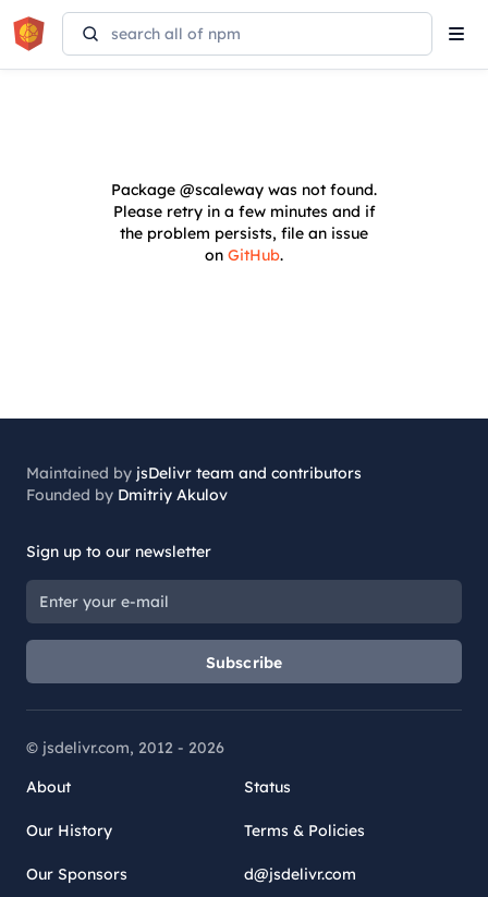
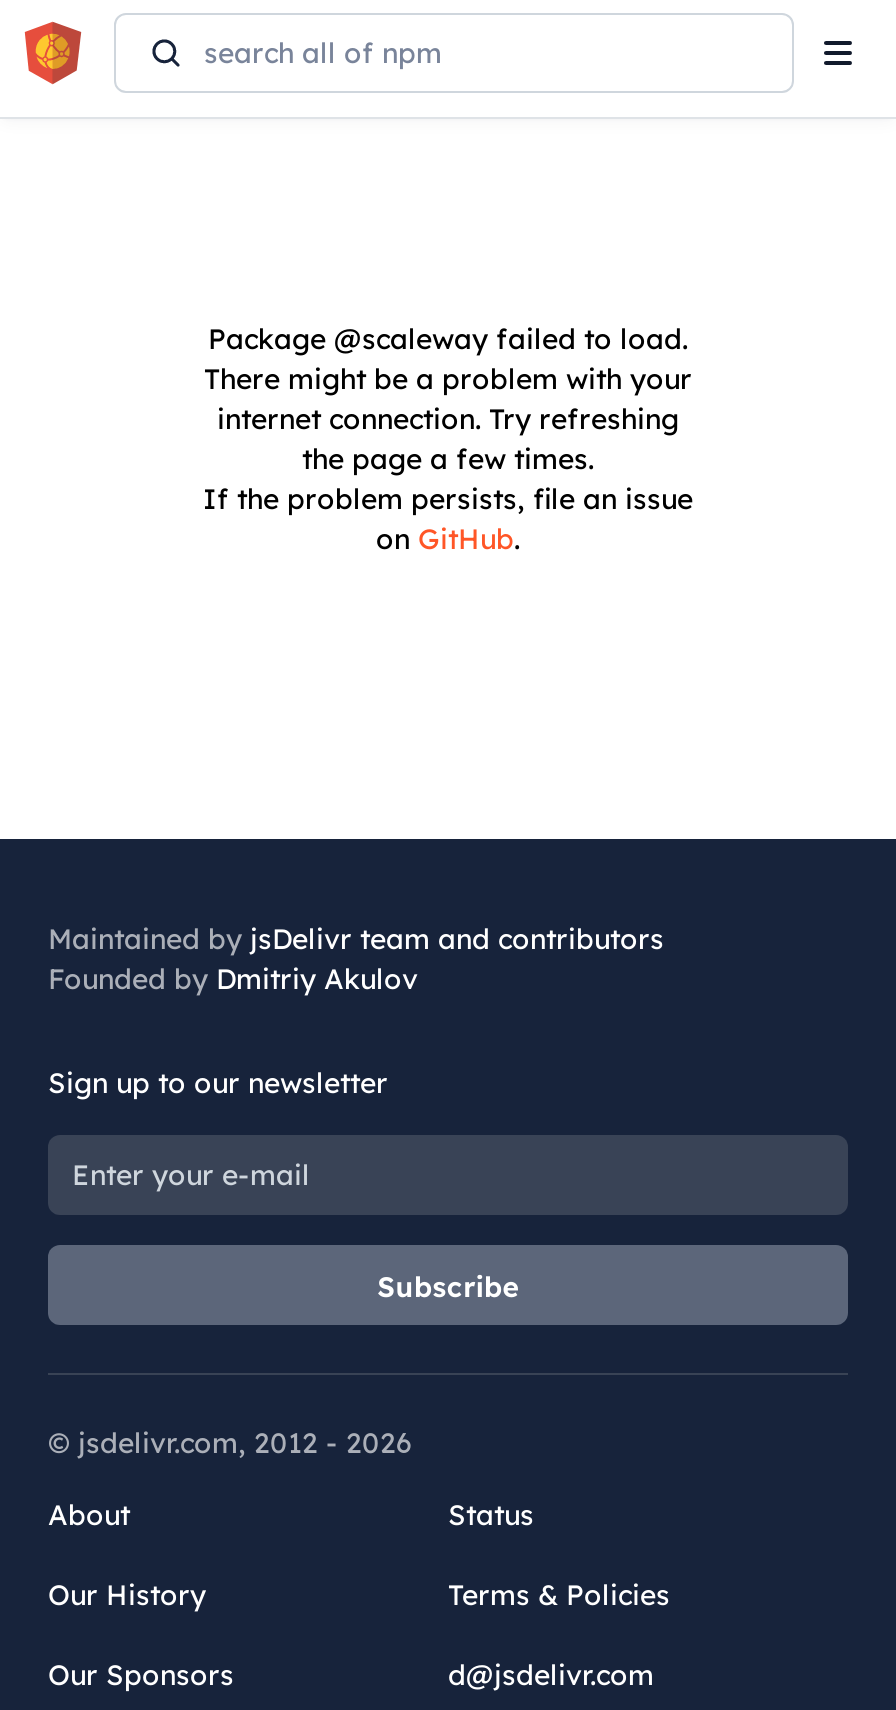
- Package @scaleway was not found.
- Please retry in a few minutes and if
- the problem persists, file an issue
+ Package @scaleway failed to load.
+ There might be a problem with your
+ internet connection. Try refreshing
+ the page a few times.
+ If the problem persists, file an issue
